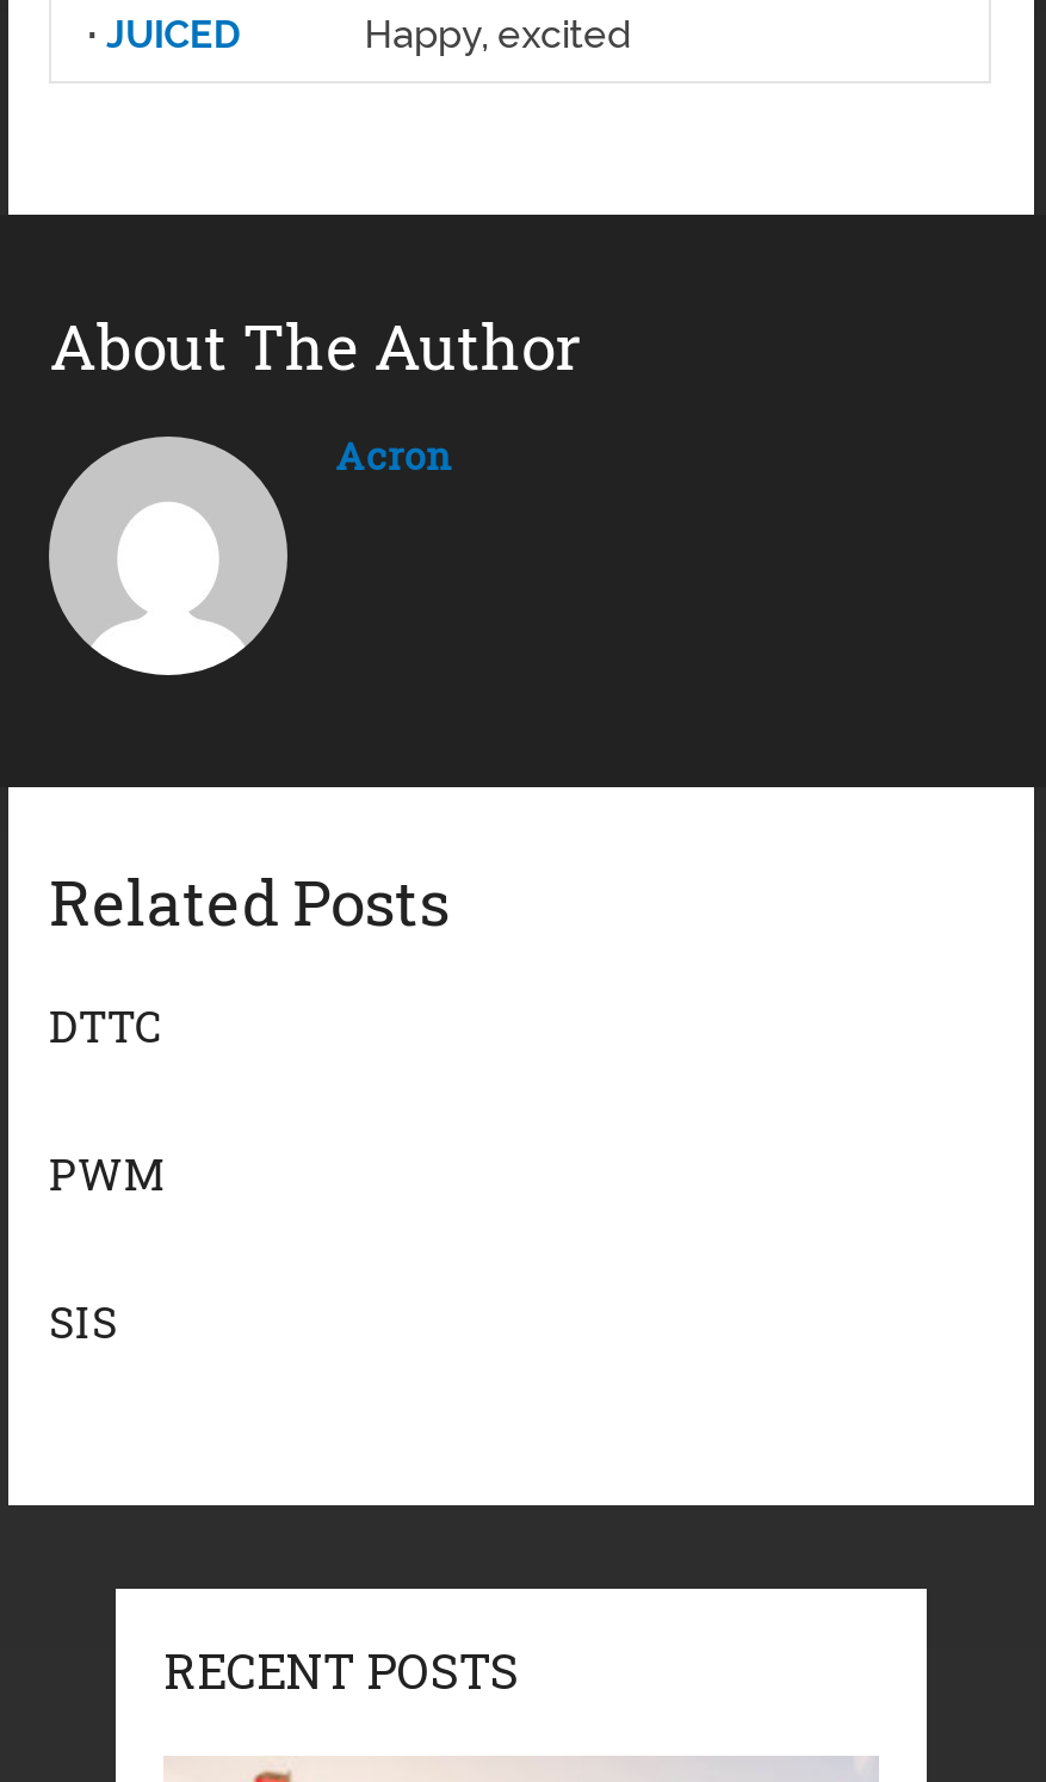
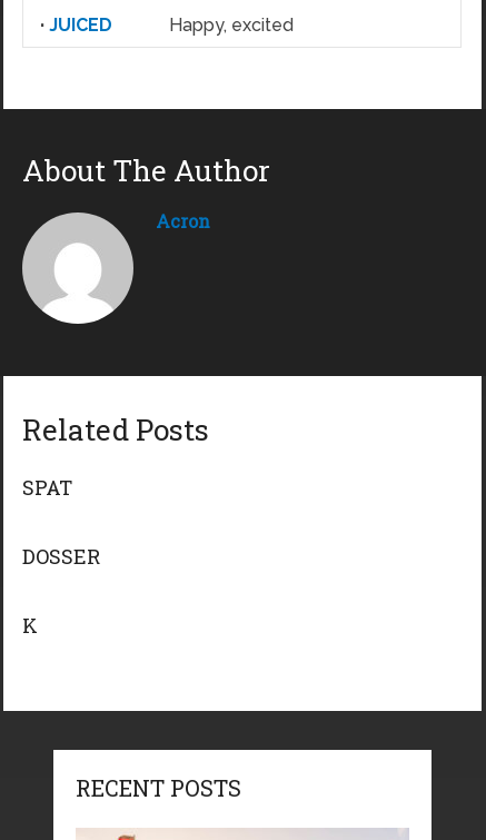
- DTTC
+ SPAT

- PWM
+ DOSSER

- SIS
+ K
